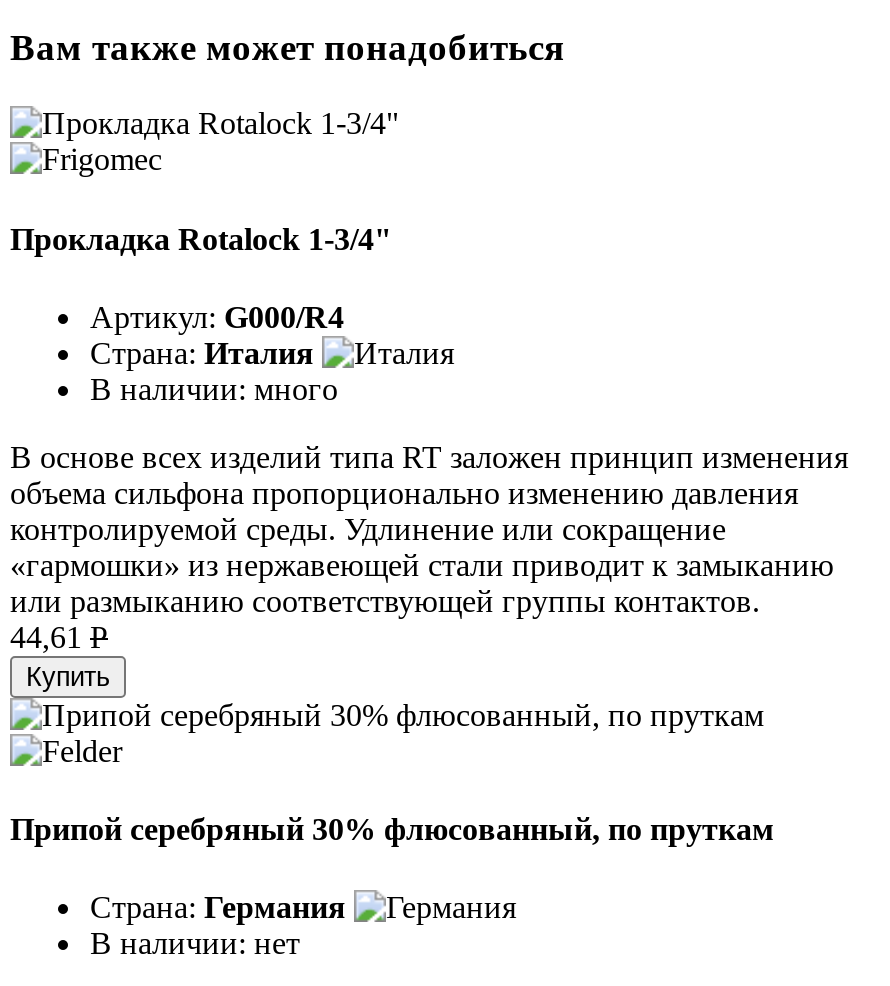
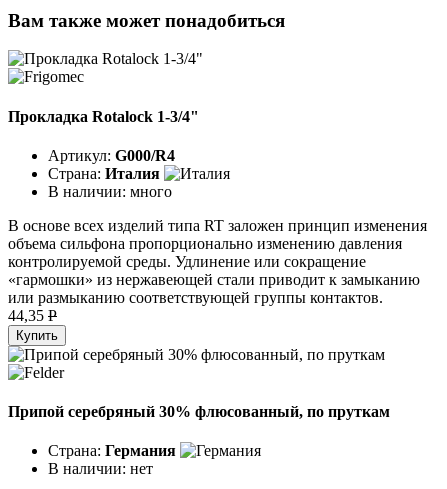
- 44,61 P
+ 44,35 P
